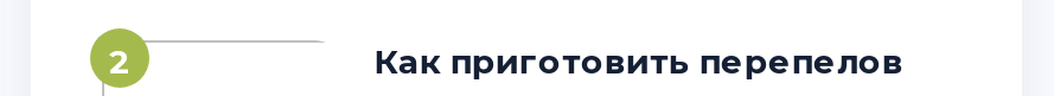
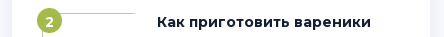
- Как приготовить перепелов
+ Как приготовить вареники
